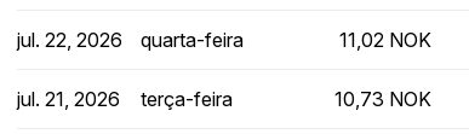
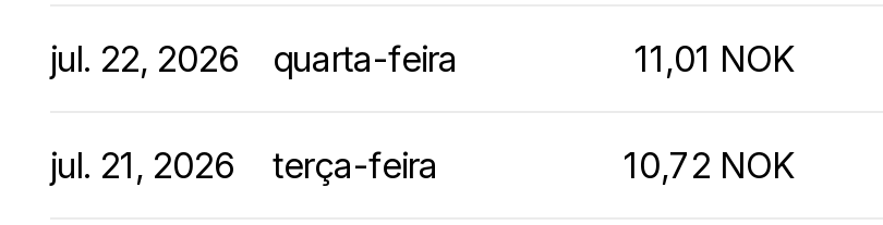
- 11,02 NOK
+ 11,01 NOK

- 10,73 NOK
+ 10,72 NOK
